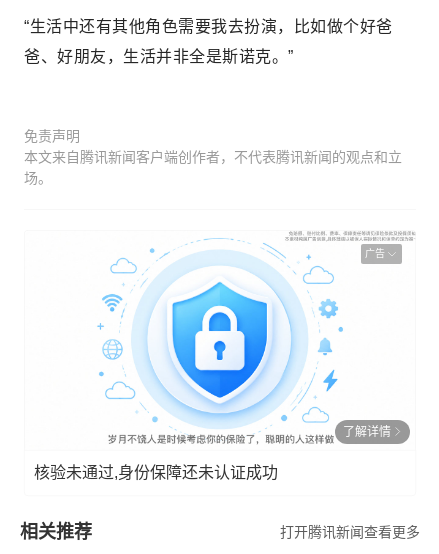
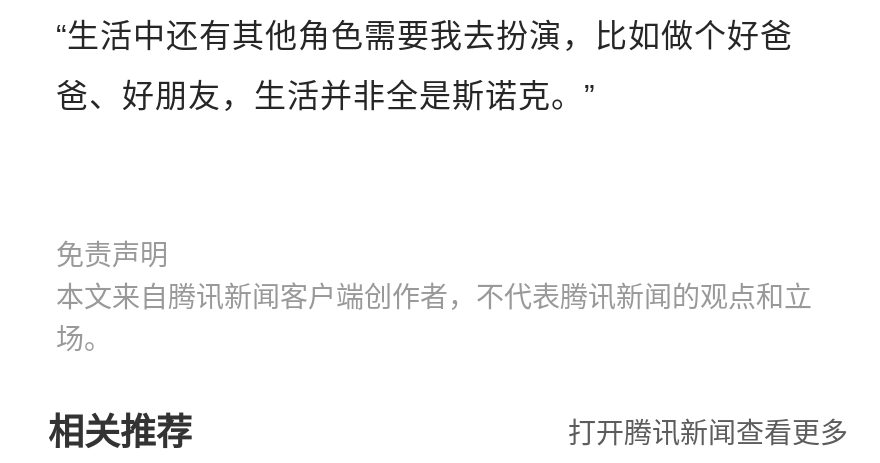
- [image]
- 广告

- 了解详情
- 核验未通过,身份保障还未认证成功
